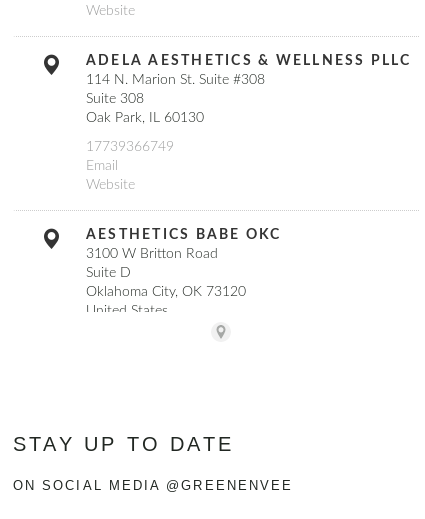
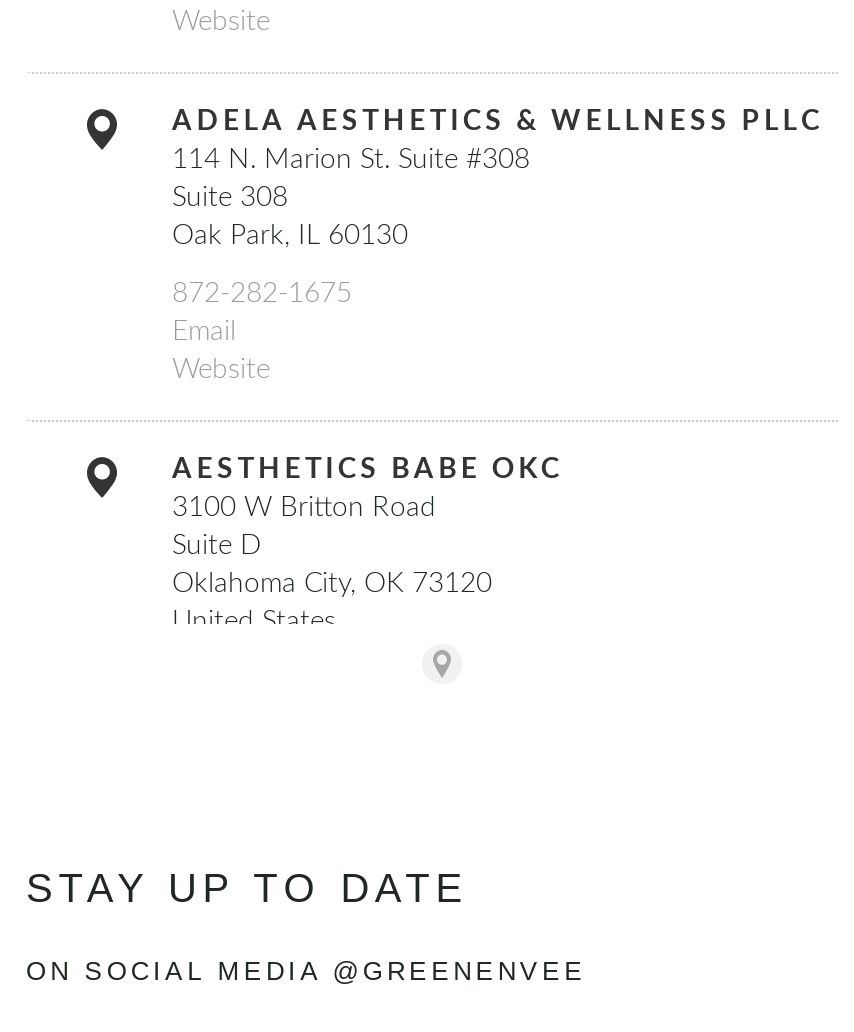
- 17739366749
+ 872-282-1675
